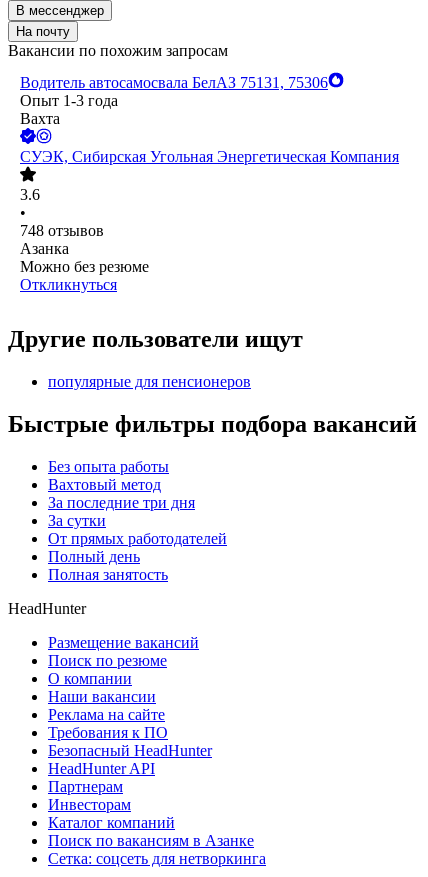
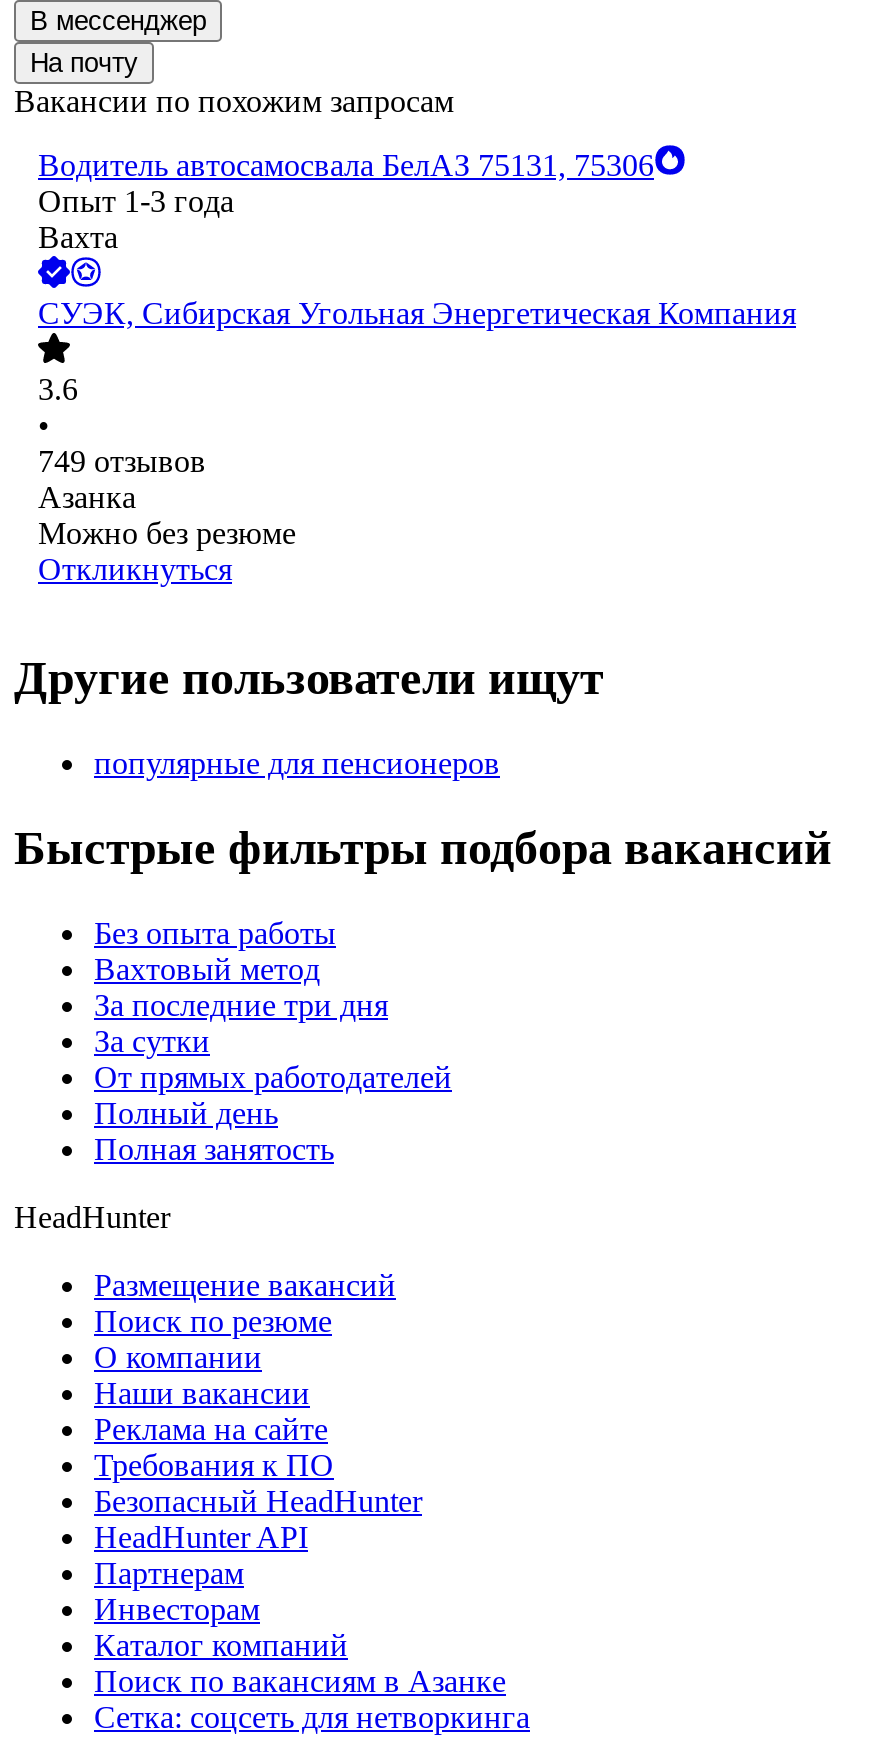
- 748 отзывов
+ 749 отзывов
